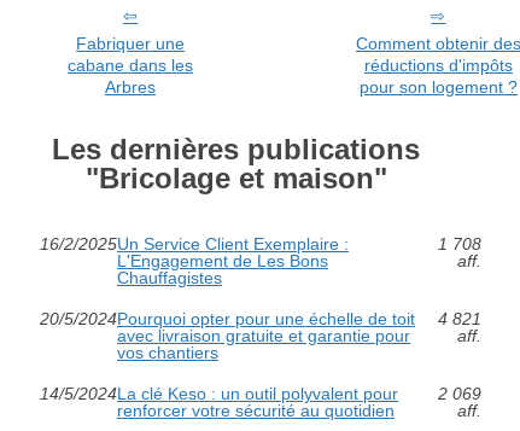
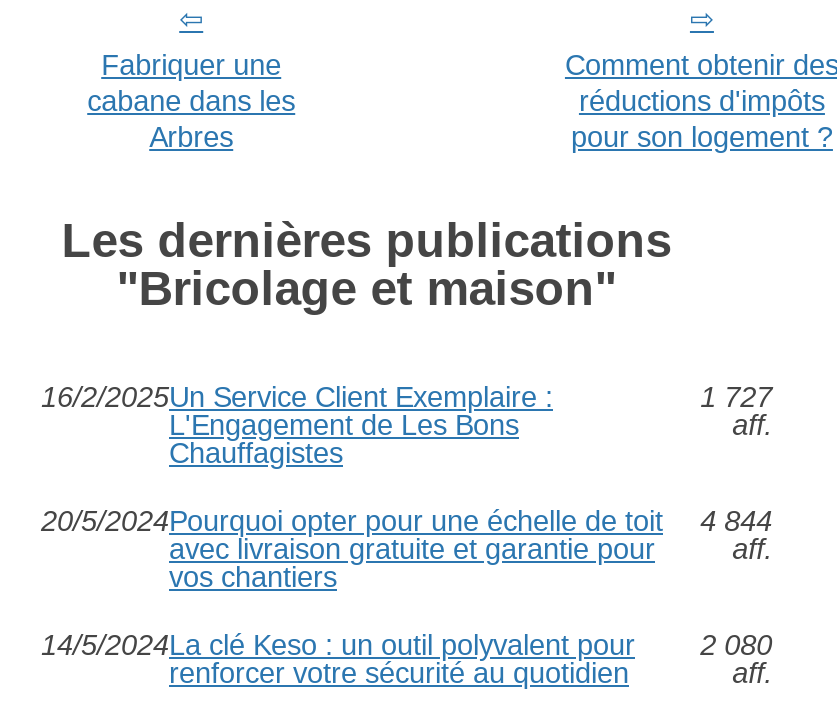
- 1 708
+ 1 727

- 20/5/2024Pourquoi opter pour une échelle de toit 4 821
+ 20/5/2024Pourquoi opter pour une échelle de toit 4 844

- 2 069
+ 2 080
